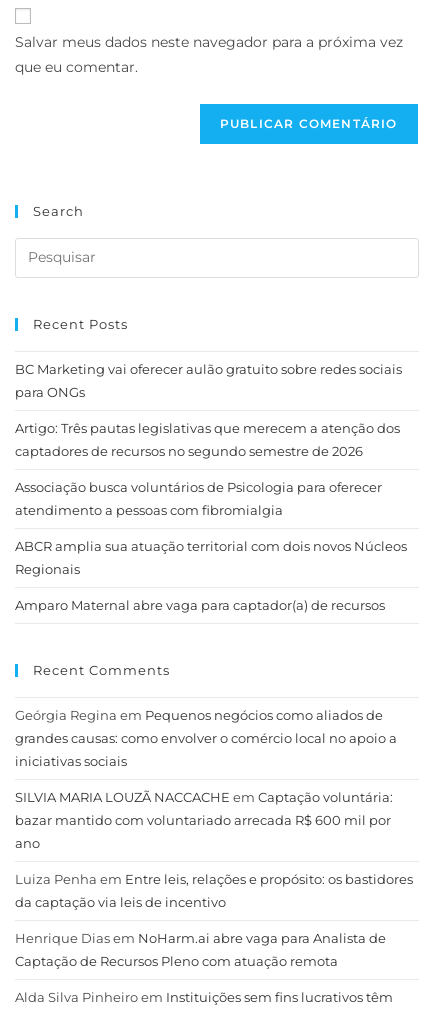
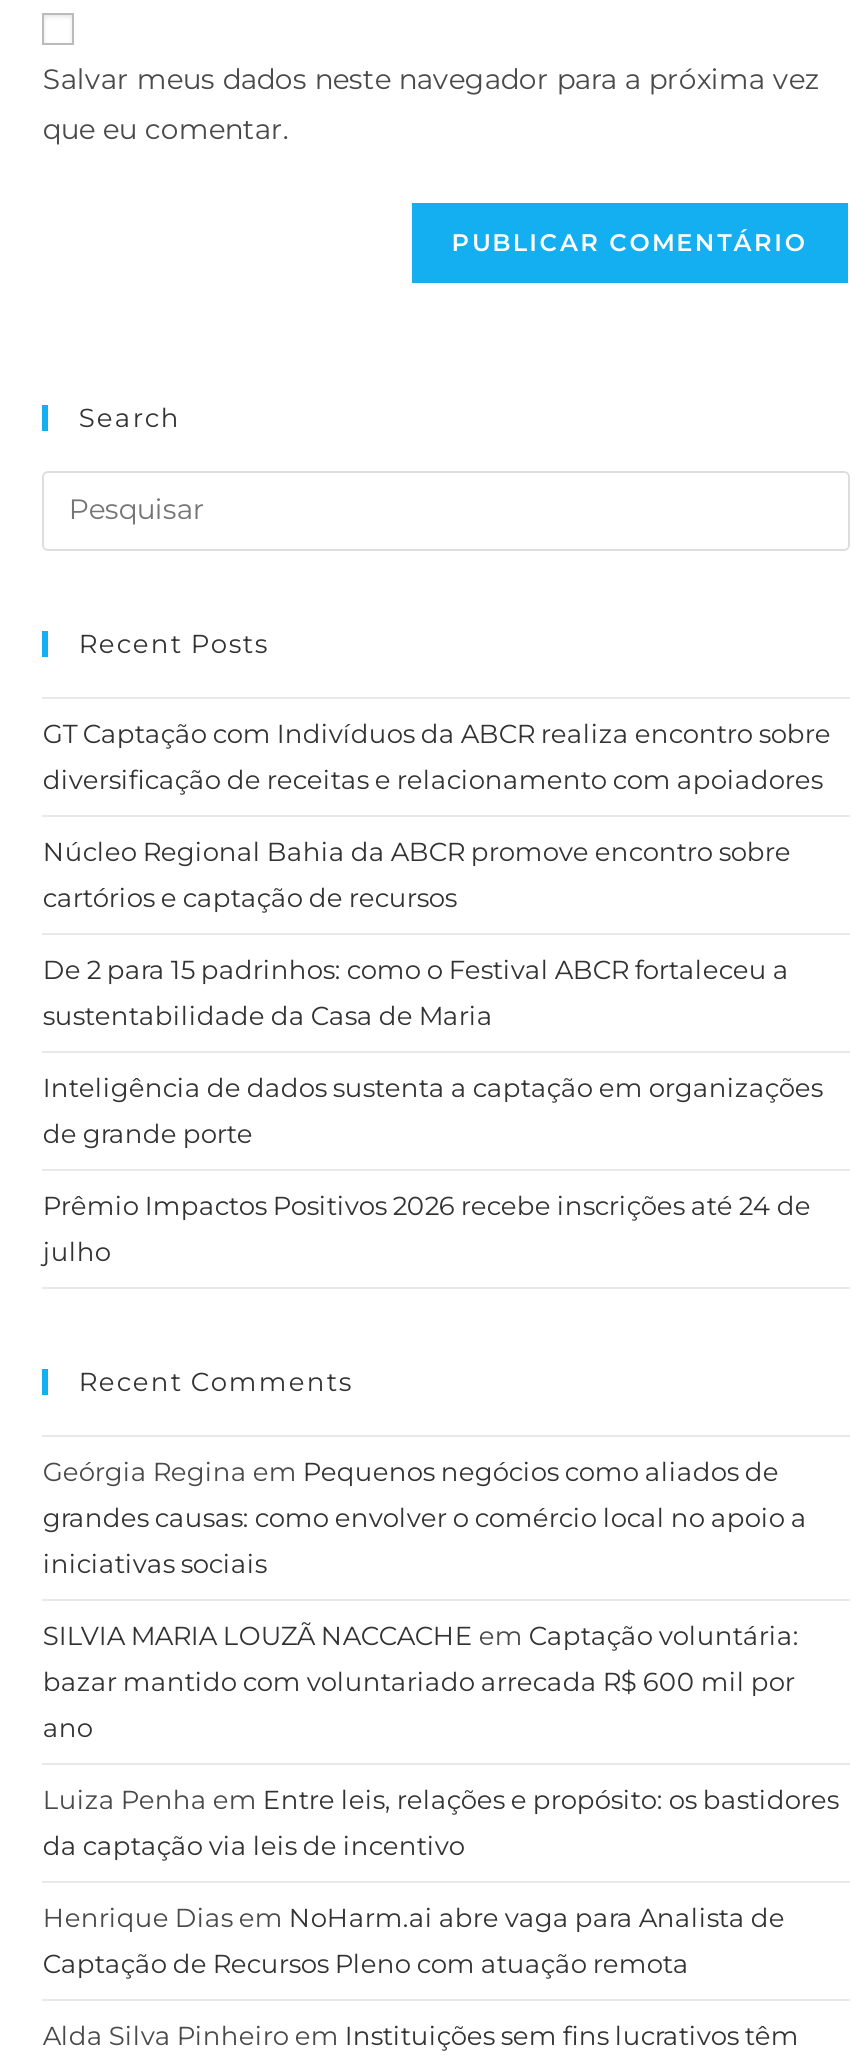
- BC Marketing vai oferecer aulão gratuito sobre redes sociais
- para ONGs
+ GT Captação com Indivíduos da ABCR realiza encontro sobre
+ diversificação de receitas e relacionamento com apoiadores

- Artigo: Três pautas legislativas que merecem a atenção dos
- captadores de recursos no segundo semestre de 2026
+ Núcleo Regional Bahia da ABCR promove encontro sobre
+ cartórios e captação de recursos

- Associação busca voluntários de Psicologia para oferecer
- atendimento a pessoas com fibromialgia
+ De 2 para 15 padrinhos: como o Festival ABCR fortaleceu a
+ sustentabilidade da Casa de Maria

- ABCR amplia sua atuação territorial com dois novos Núcleos
- Regionais
+ Inteligência de dados sustenta a captação em organizações
+ de grande porte

- Amparo Maternal abre vaga para captador(a) de recursos
+ Prêmio Impactos Positivos 2026 recebe inscrições até 24 de
+ julho
